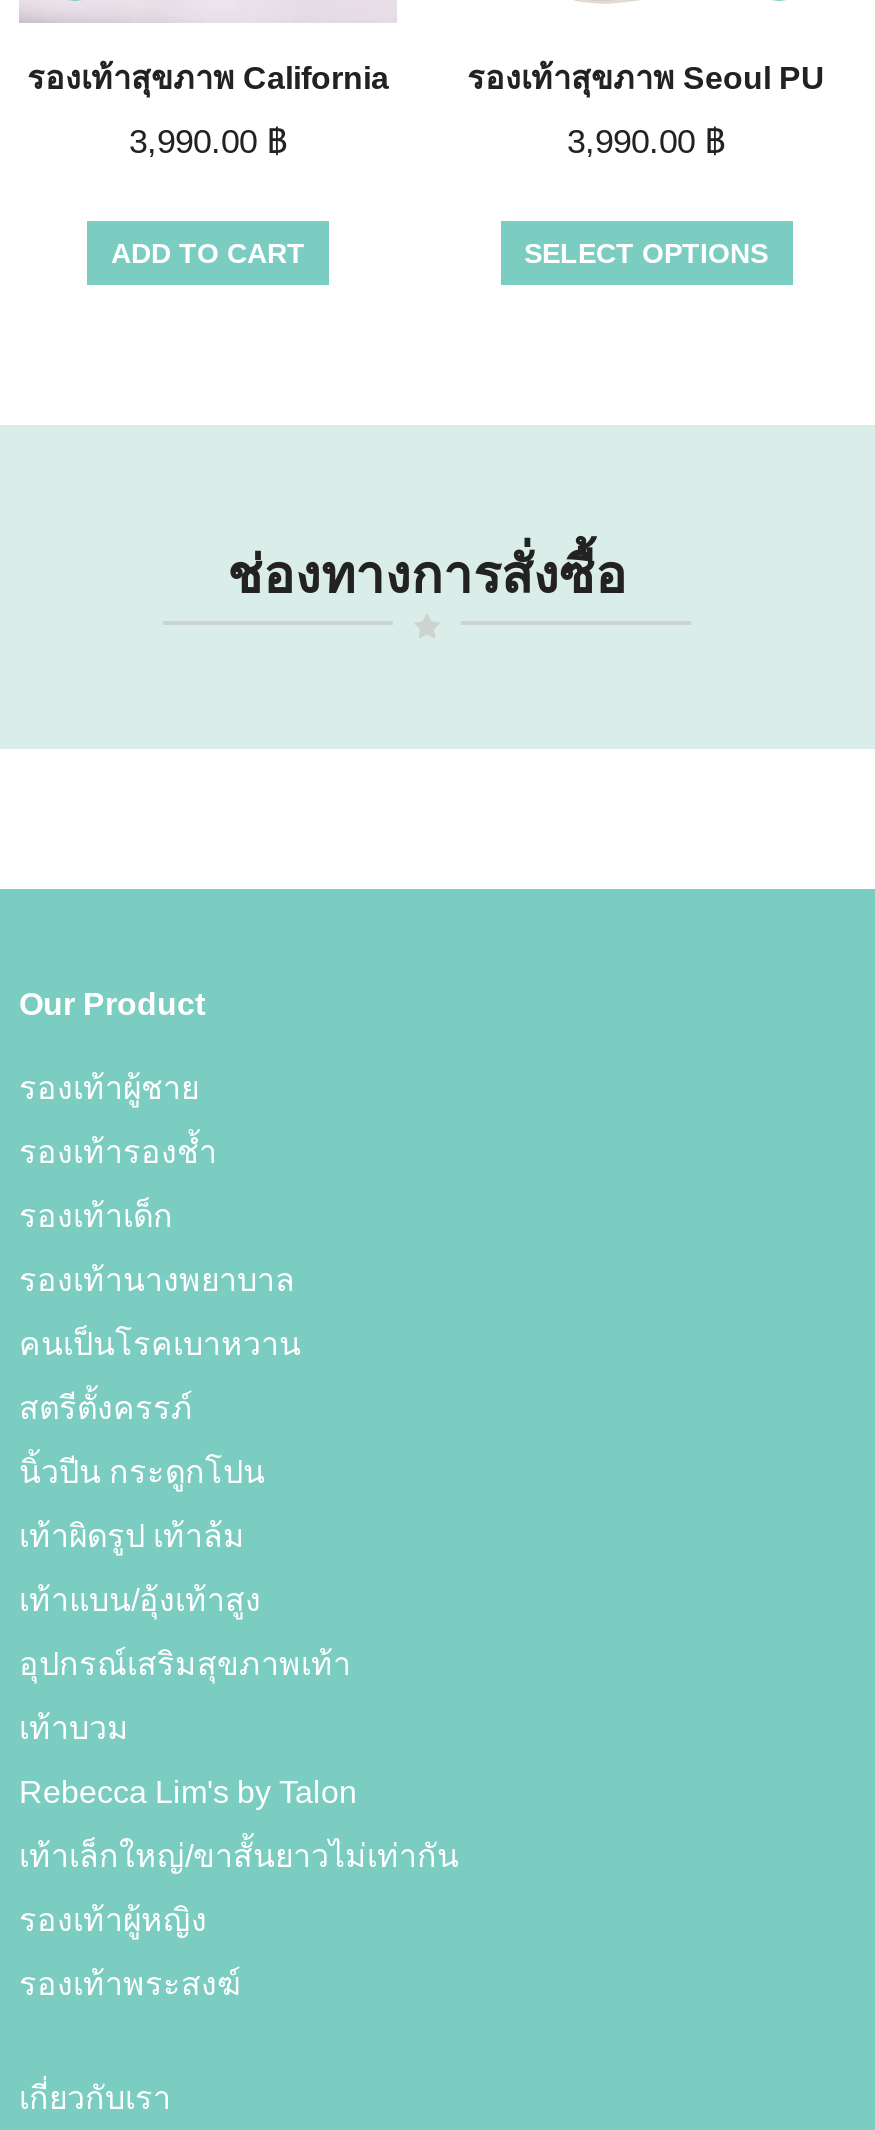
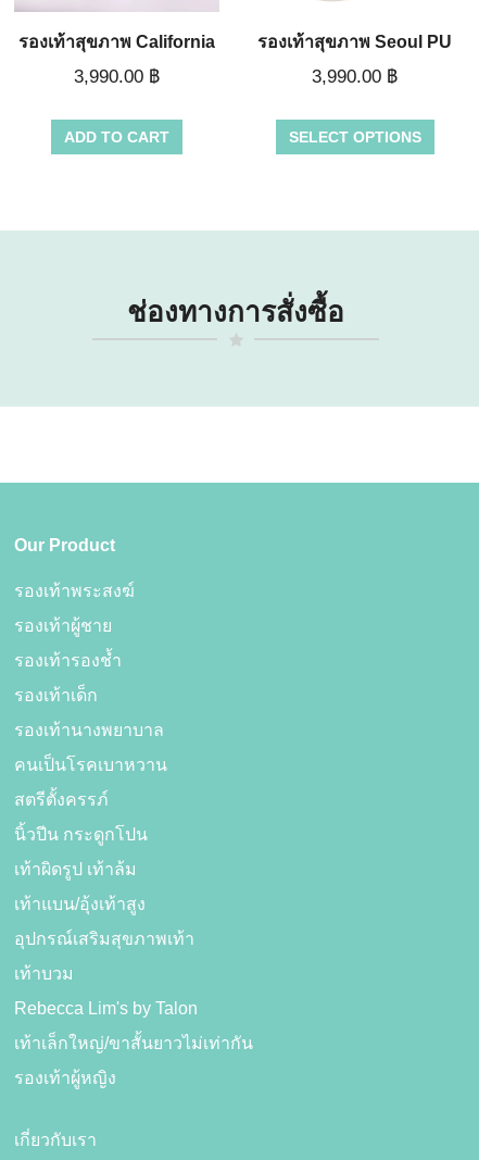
moved down: รองเท้าผู้ชาย | รองเท้ารองช้ำ | รองเท้าเด็ก | ... | เท้าเล็กใหญ่/ขาสั้นยาวไม่เท่ากัน | รองเท้าผู้หญิง

moved up: รองเท้าพระสงฆ์
